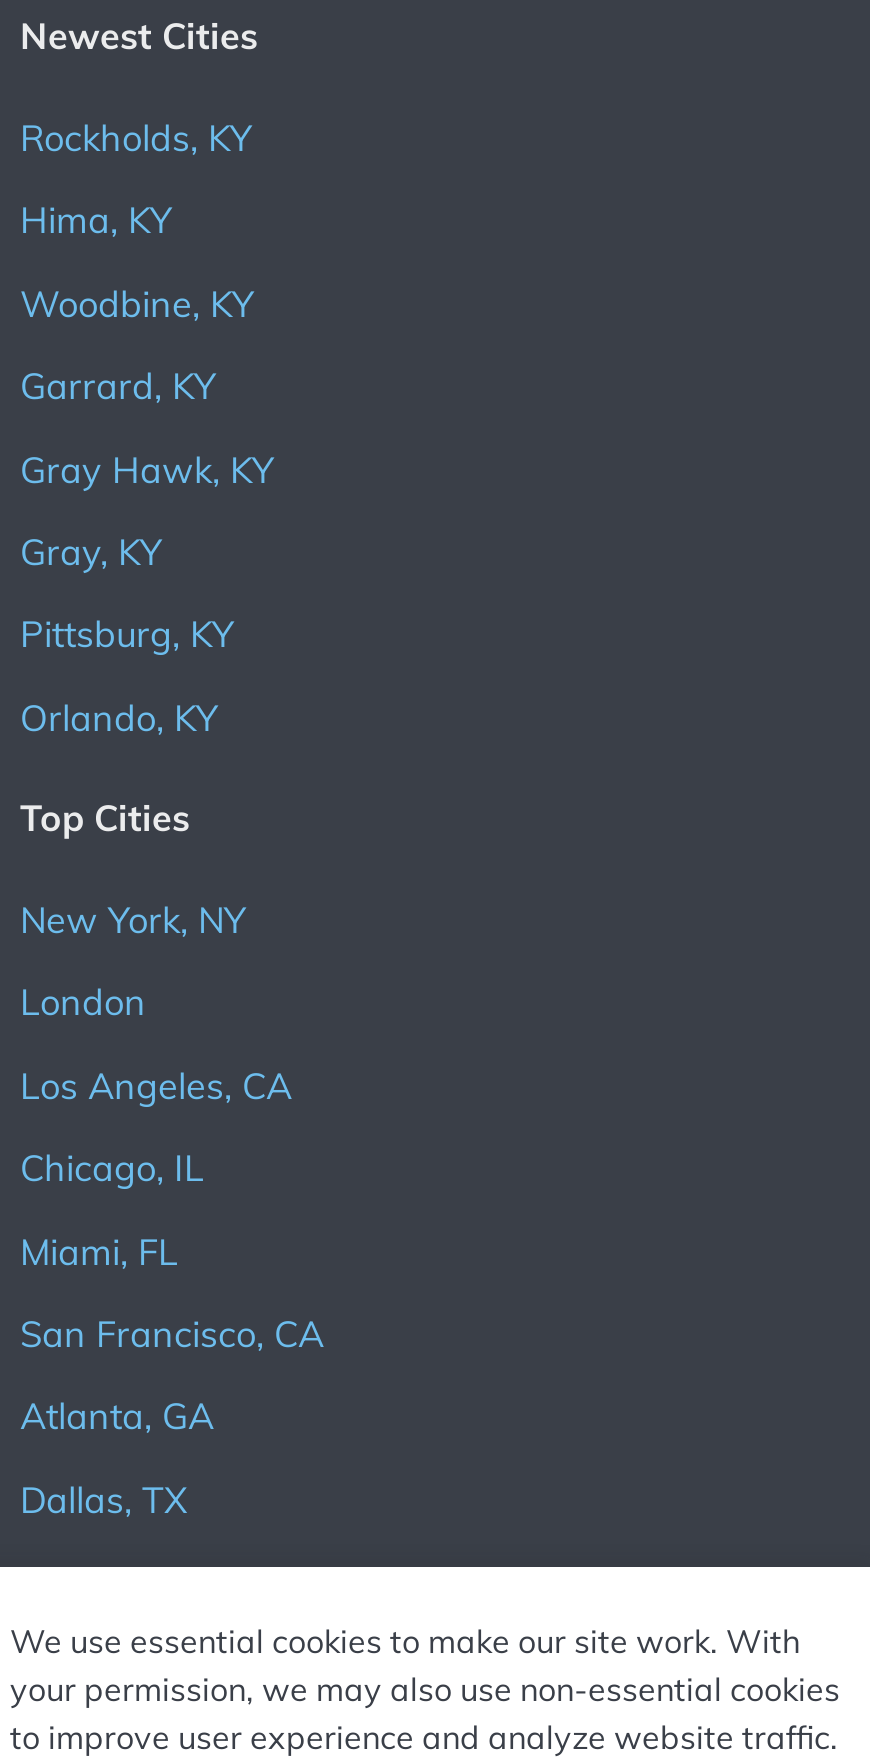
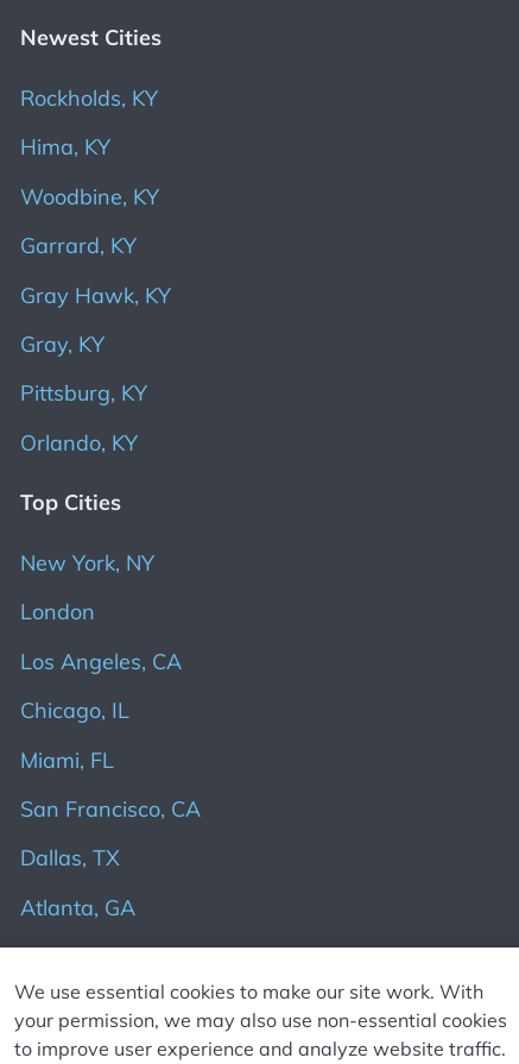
moved down: Atlanta, GA

moved up: Dallas, TX
